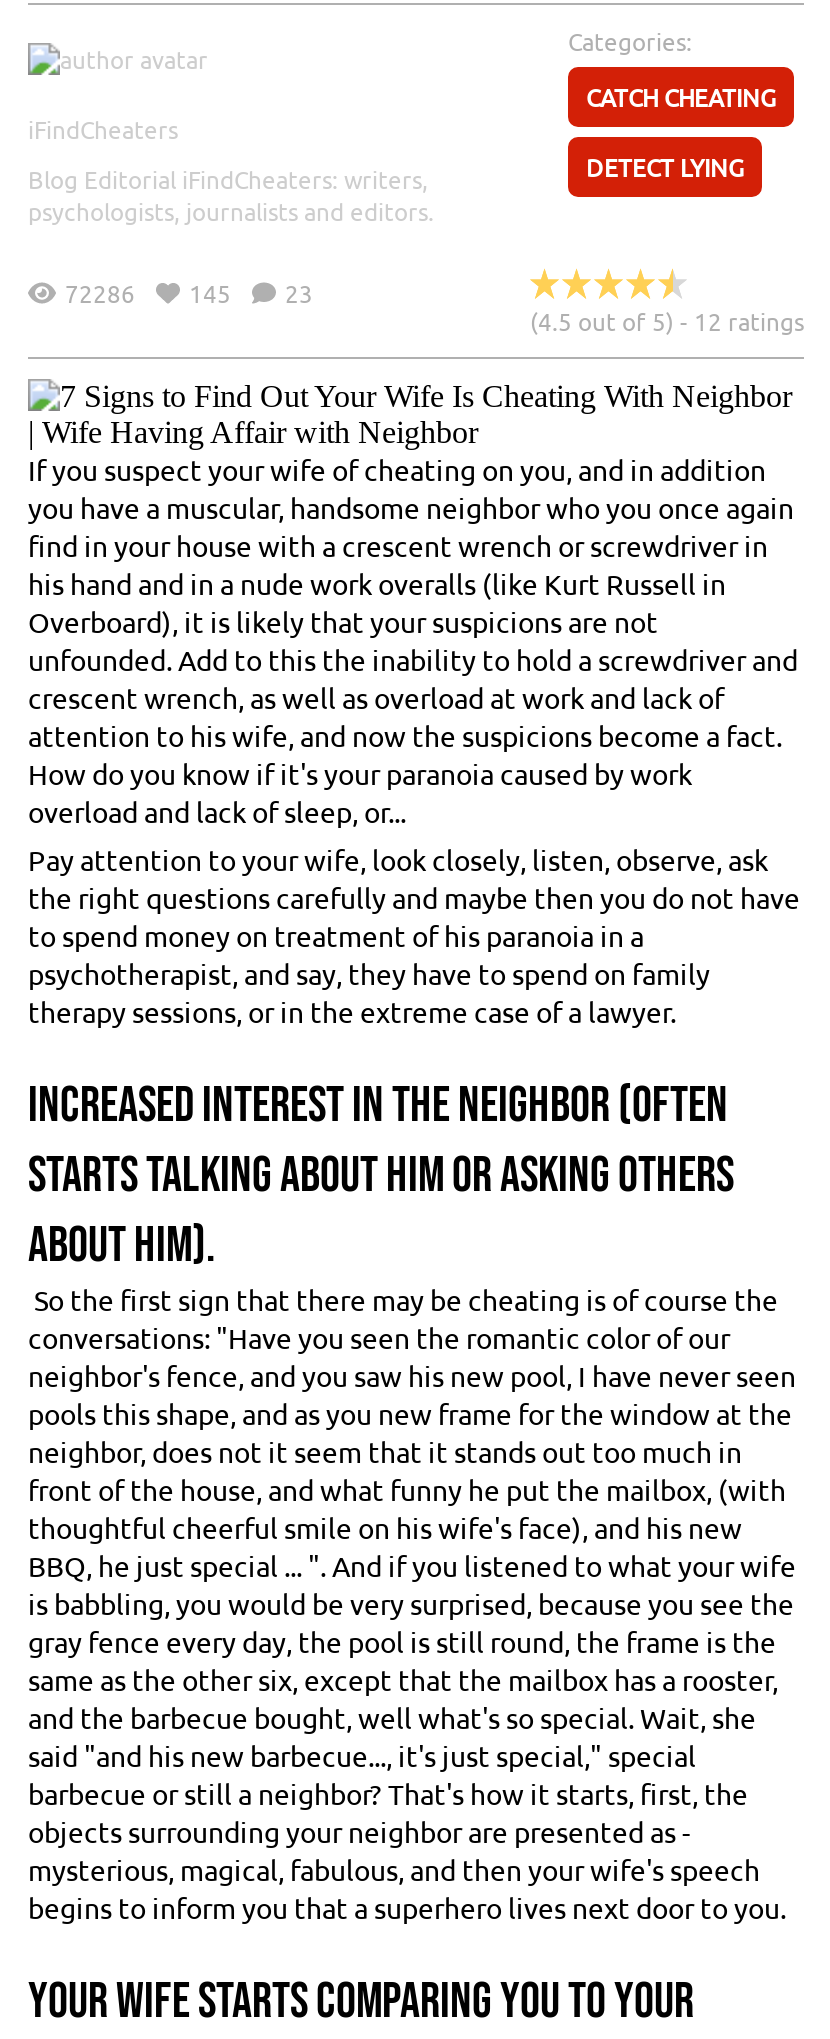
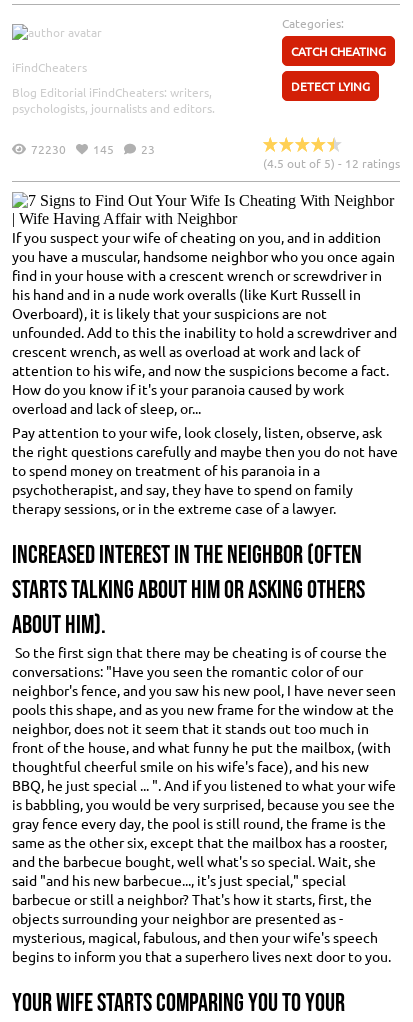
- 72286 145 23
+ 72230 145 23
